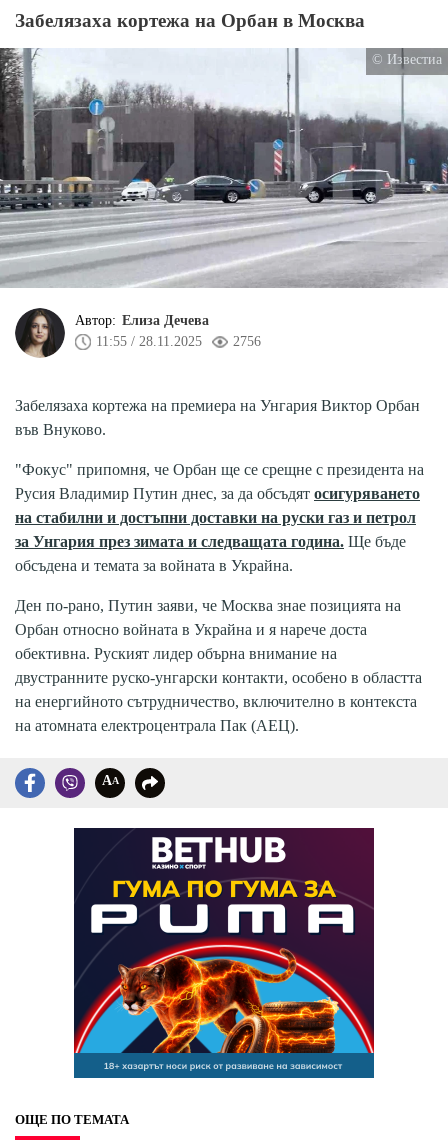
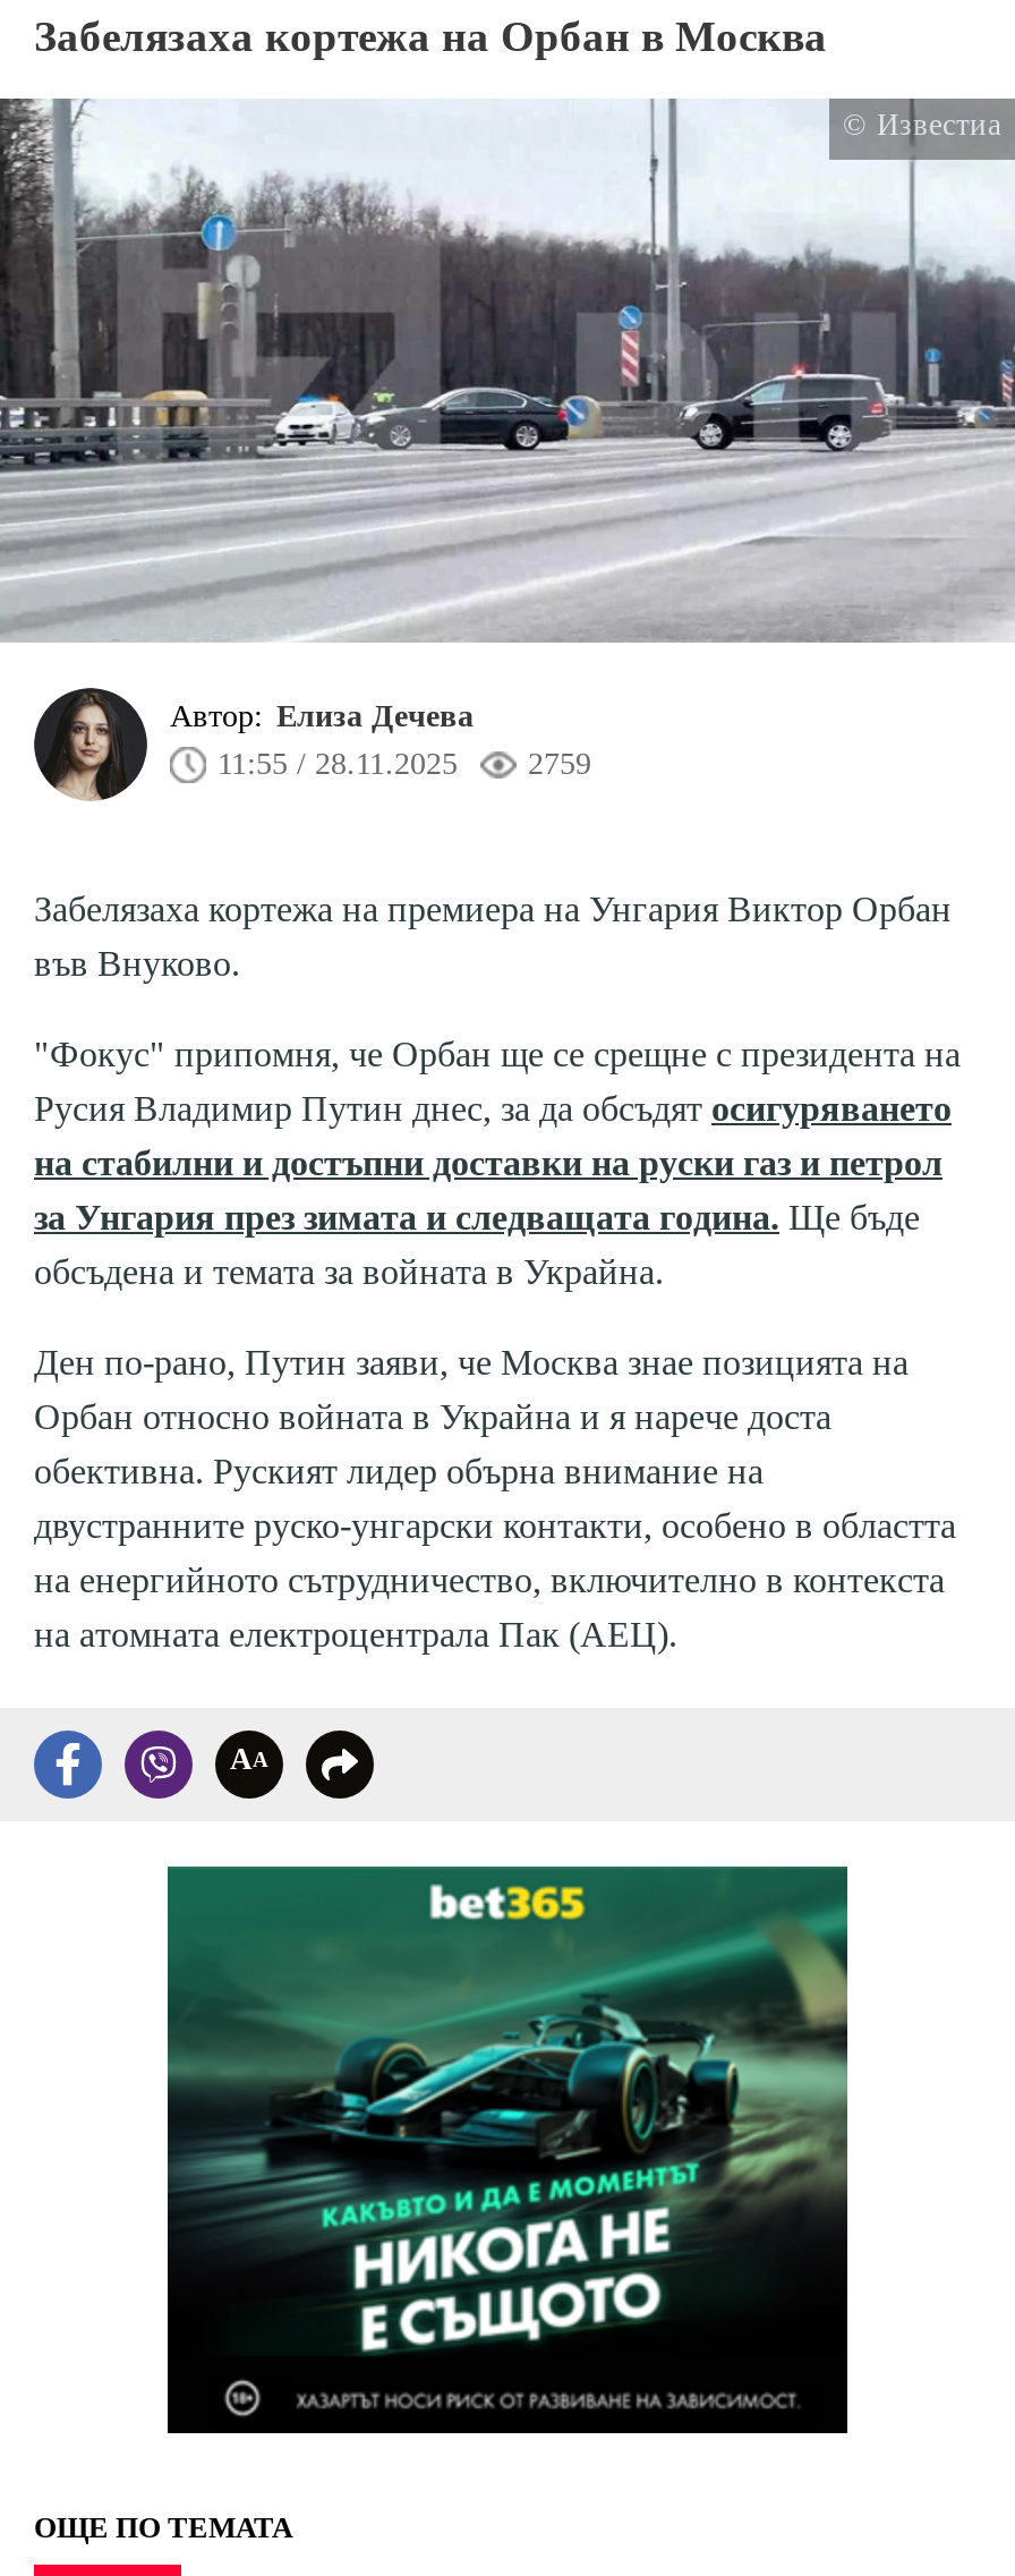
- 2756
+ 2759

- [image]
+ [image]
